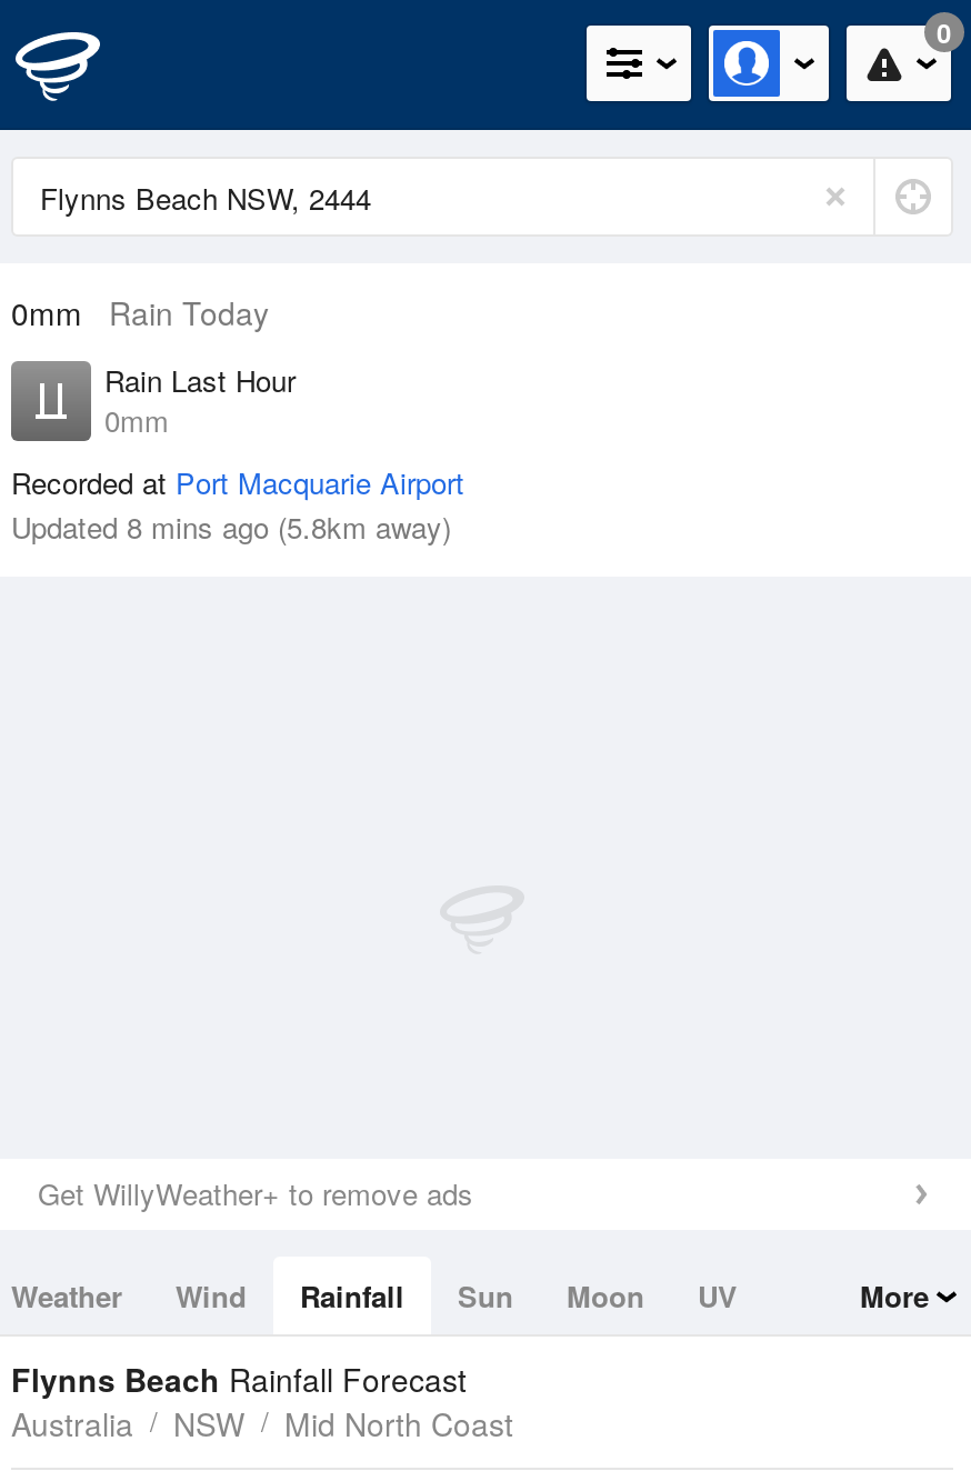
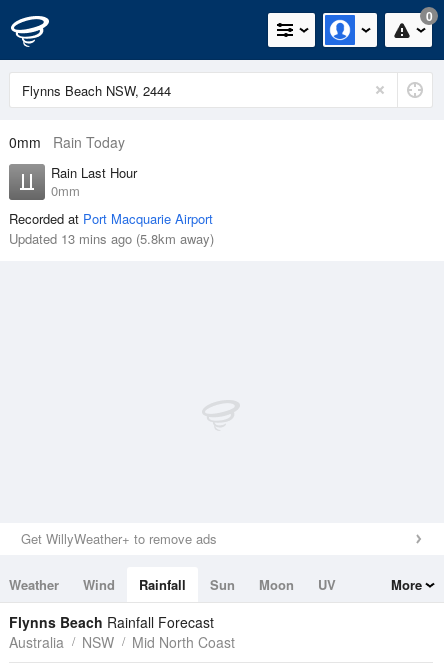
- Updated 8 mins ago (5.8km away)
+ Updated 13 mins ago (5.8km away)
